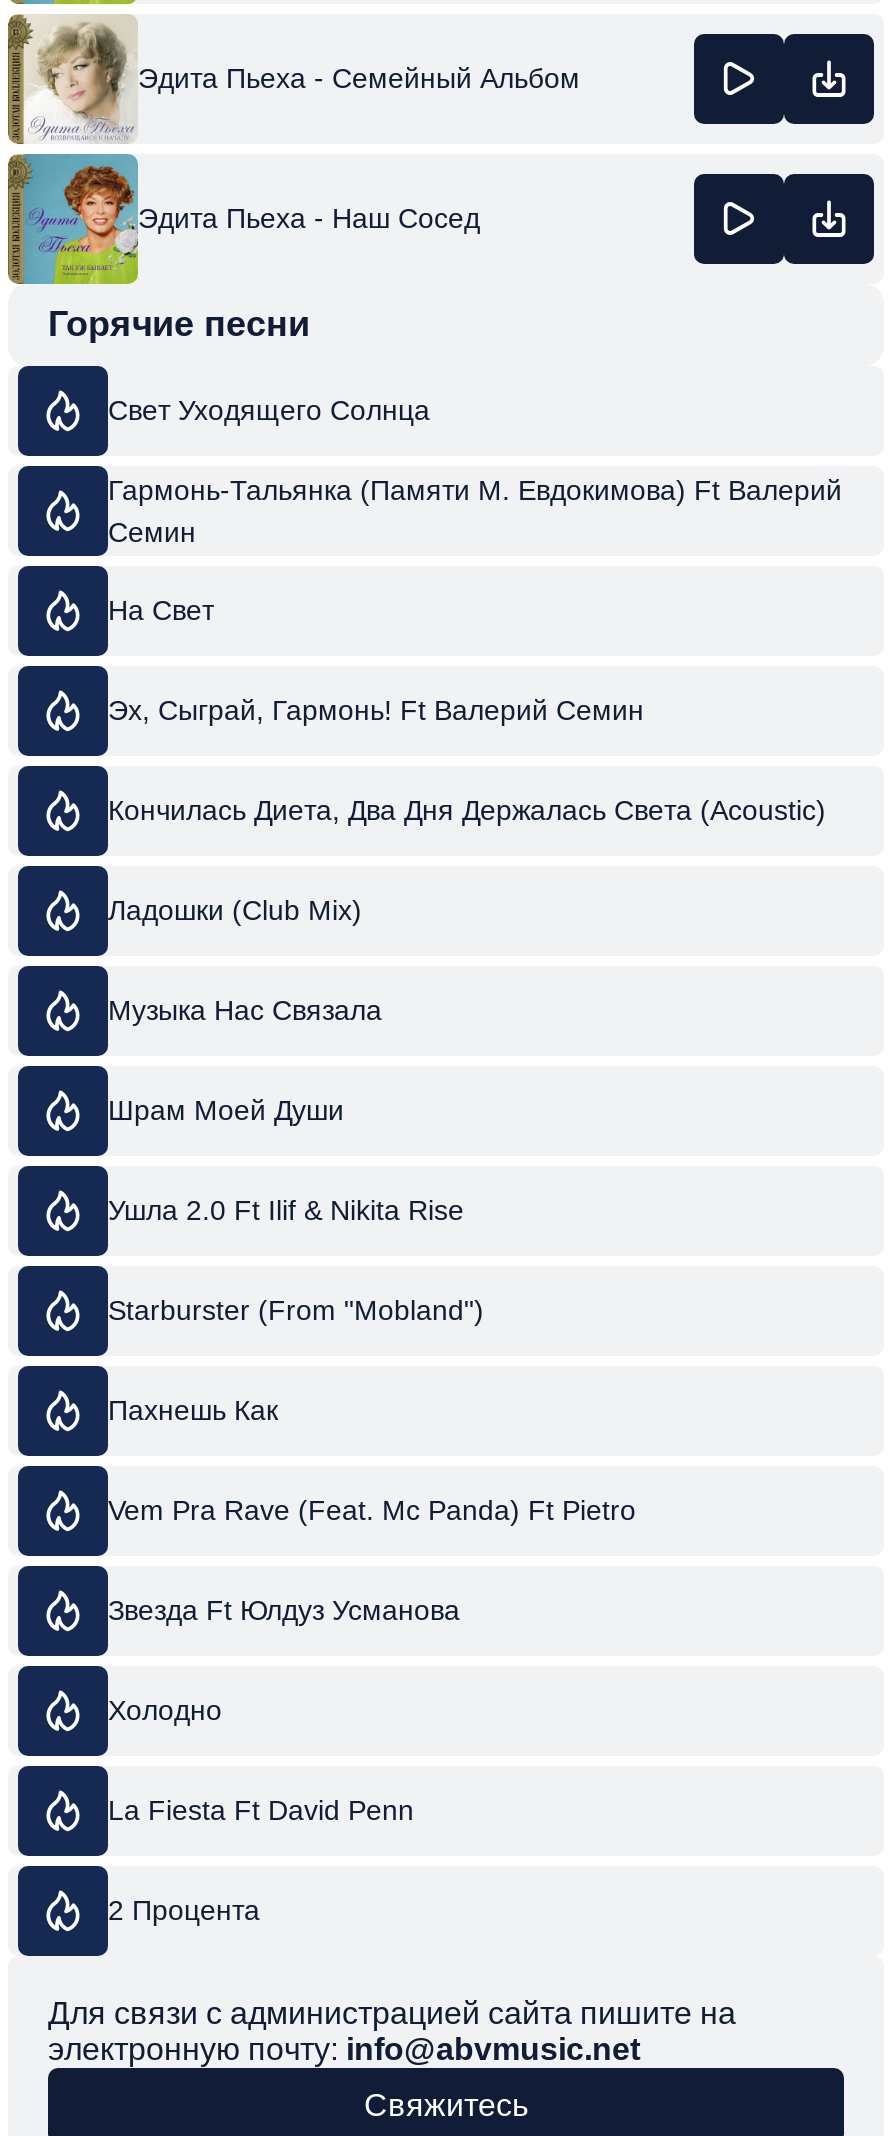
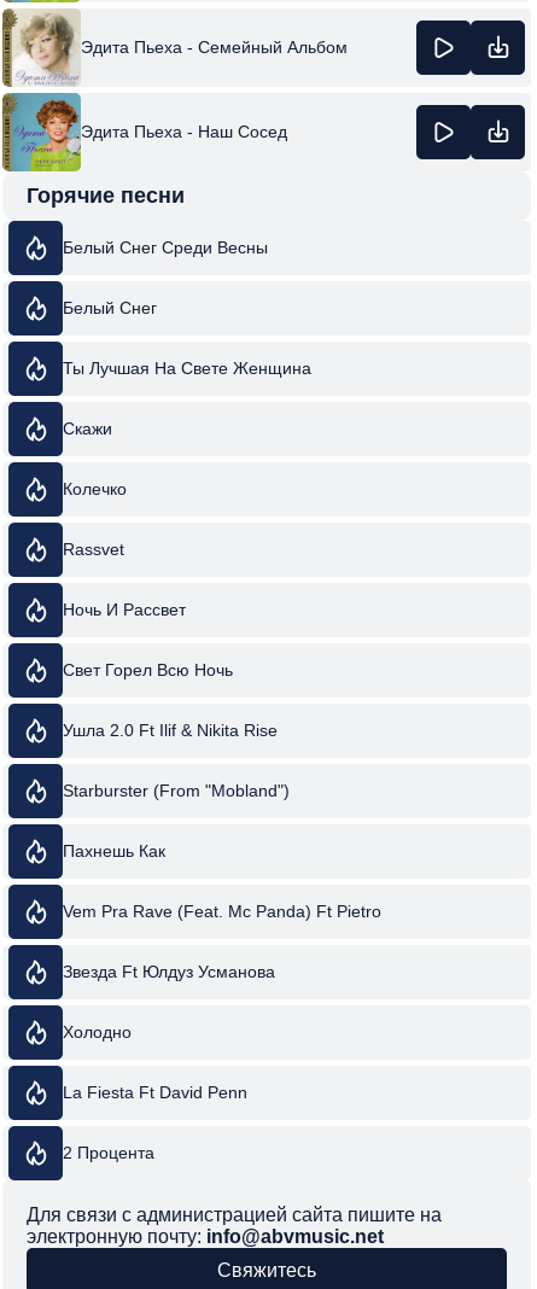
- Свет Уходящего Солнца
+ Белый Снег Среди Весны

- Гармонь-Тальянка (Памяти М. Евдокимова) Ft Валерий
- Семин
+ Белый Снег

- На Свет
+ Ты Лучшая На Свете Женщина

- Эх, Сыграй, Гармонь! Ft Валерий Семин
+ Скажи

- Кончилась Диета, Два Дня Держалась Света (Acoustic)
+ Колечко

- Ладошки (Club Mix)
+ Rassvet

- Музыка Нас Связала
+ Ночь И Рассвет

- Шрам Моей Души
+ Свет Горел Всю Ночь
